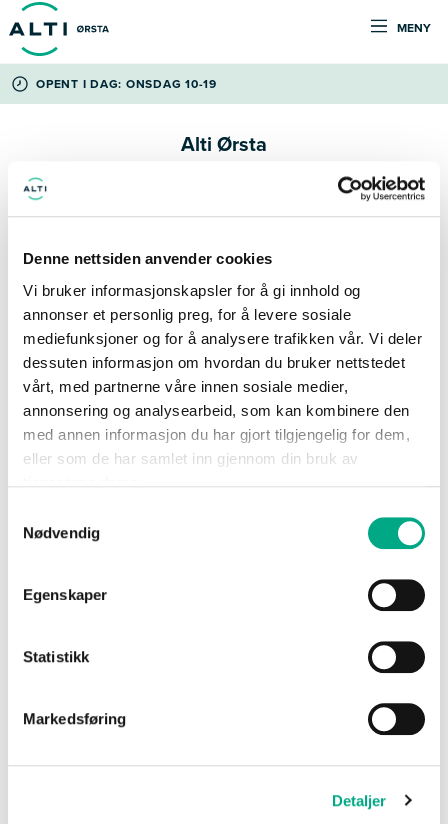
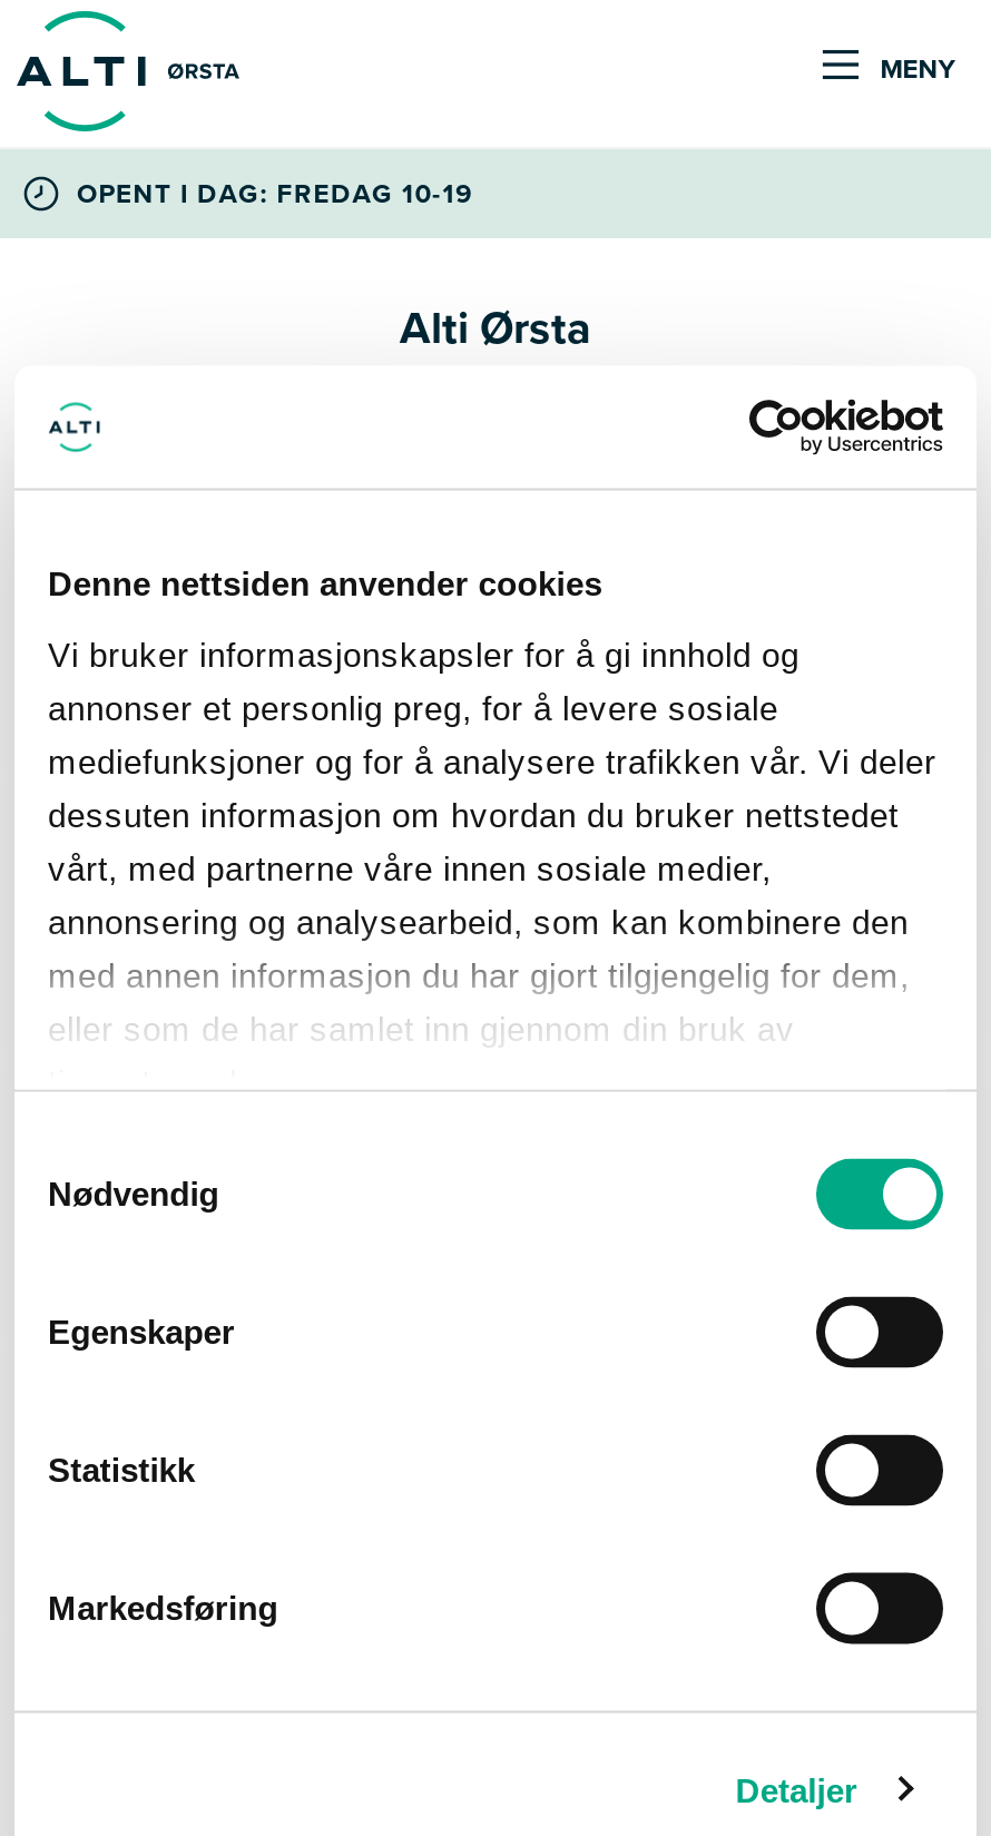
- OPENT I DAG: ONSDAG 10-19
+ OPENT I DAG: FREDAG 10-19
